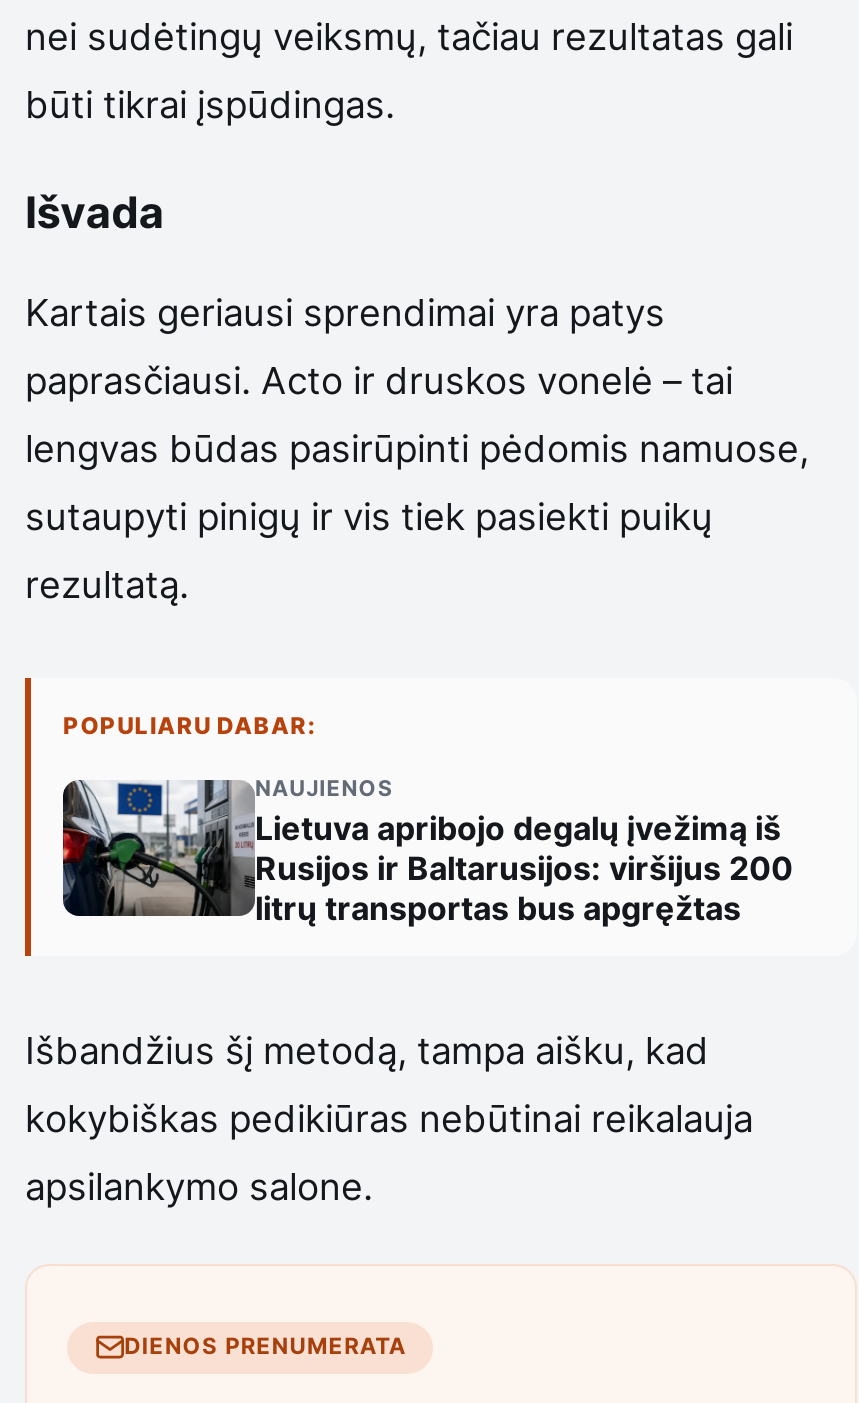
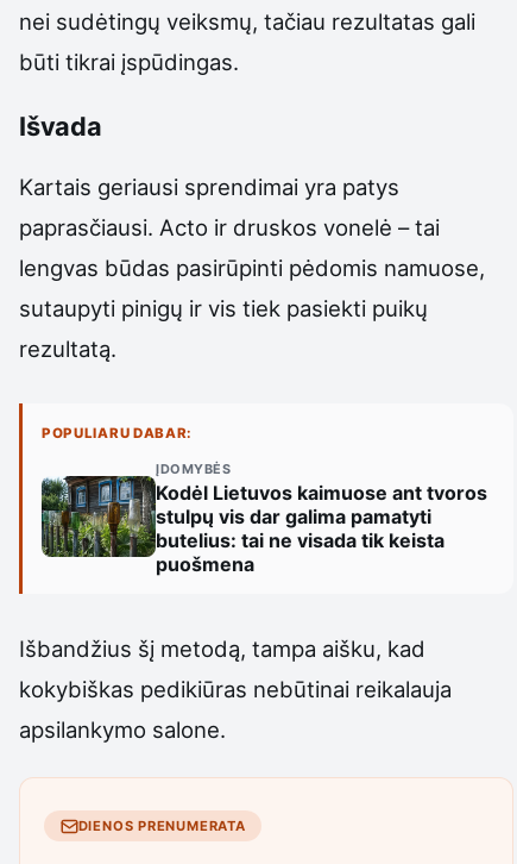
- [image]
- NAUJIENOS
- Lietuva apribojo degalų įvežimą iš
- Rusijos ir Baltarusijos: viršijus 200
- litrų transportas bus apgręžtas
+ [image]
+ ĮDOMYBĖS
+ Kodėl Lietuvos kaimuose ant tvoros
+ stulpų vis dar galima pamatyti
+ butelius: tai ne visada tik keista
+ puošmena
